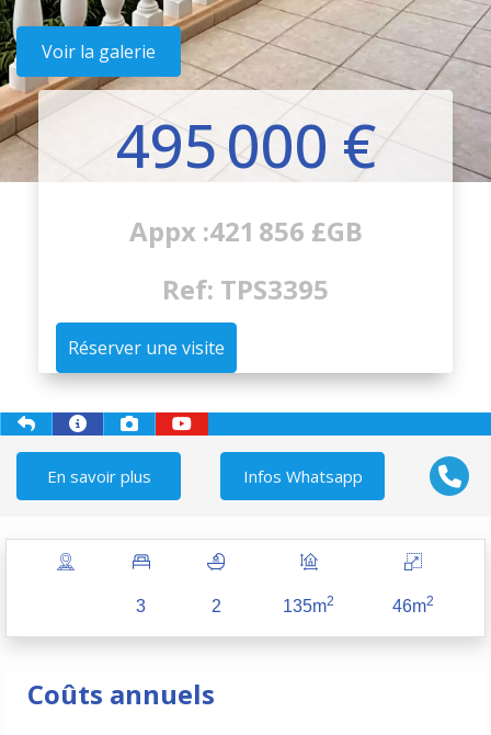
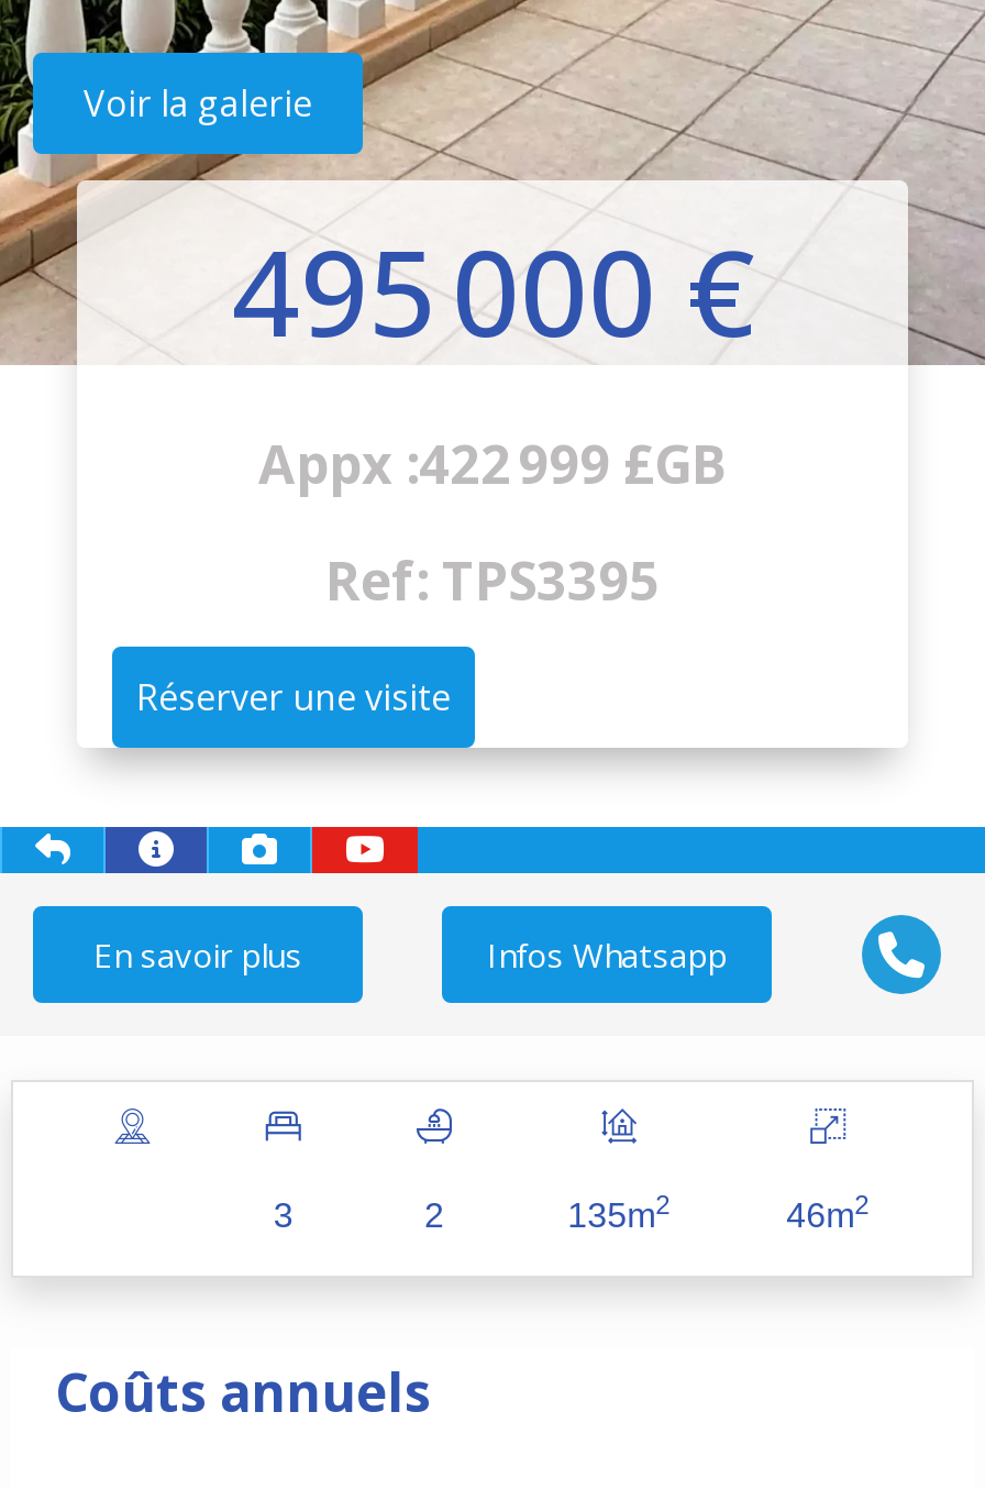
- Appx :421 856 £GB
+ Appx :422 999 £GB
